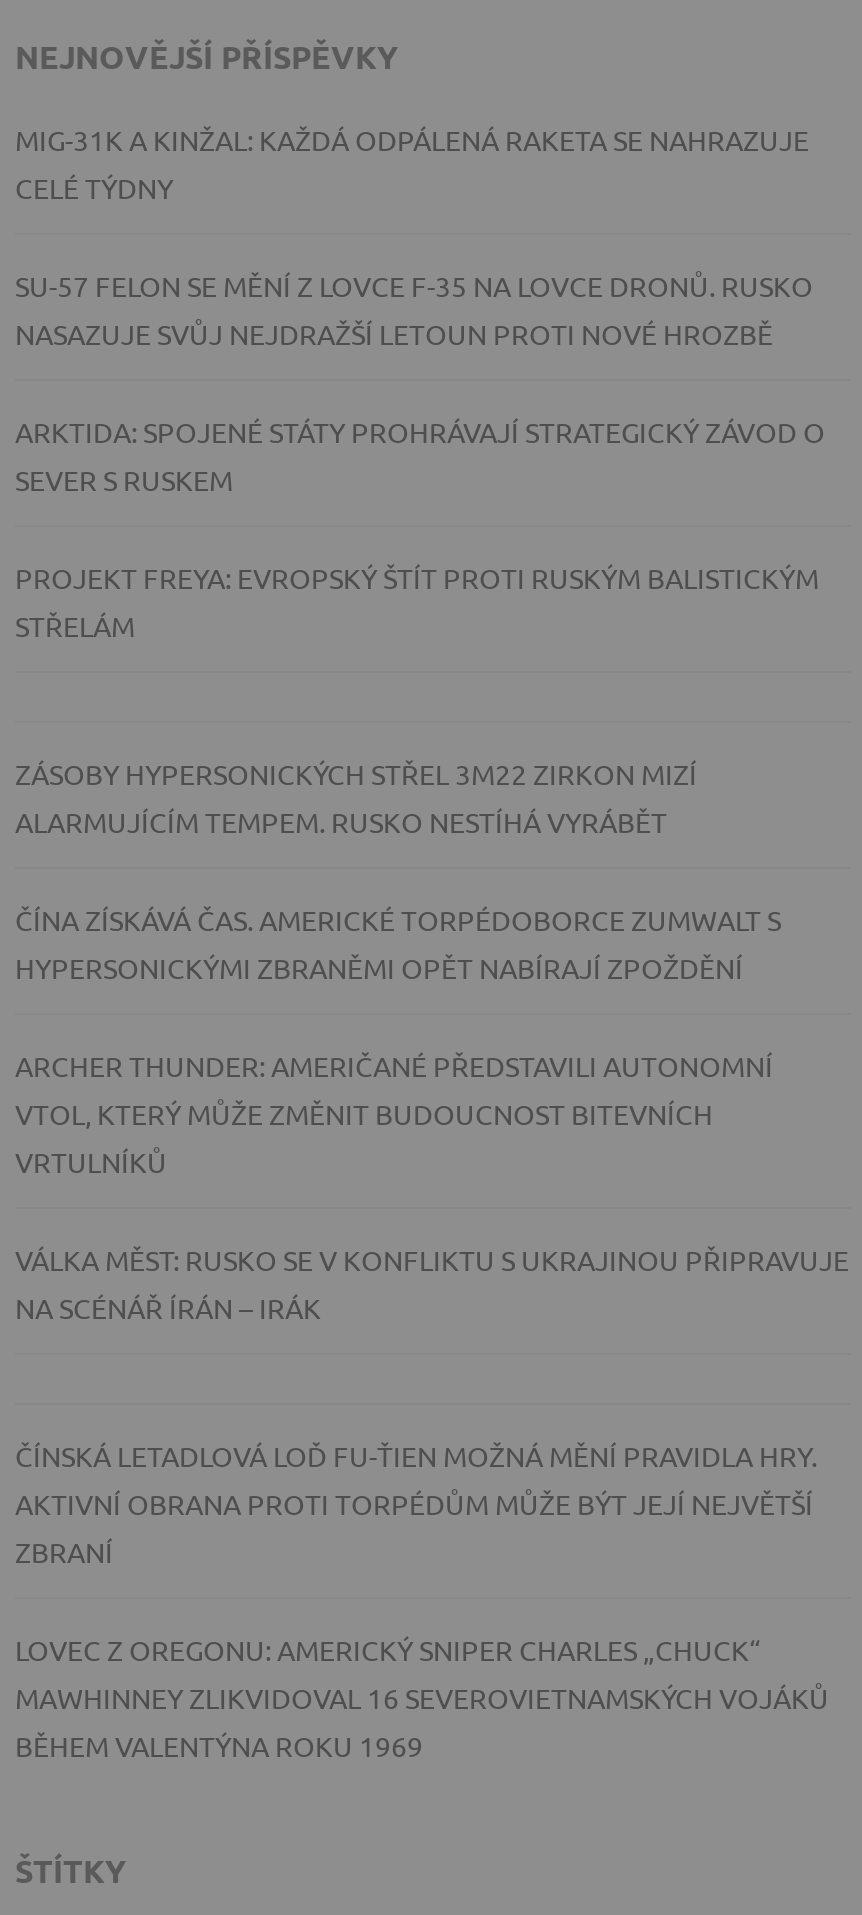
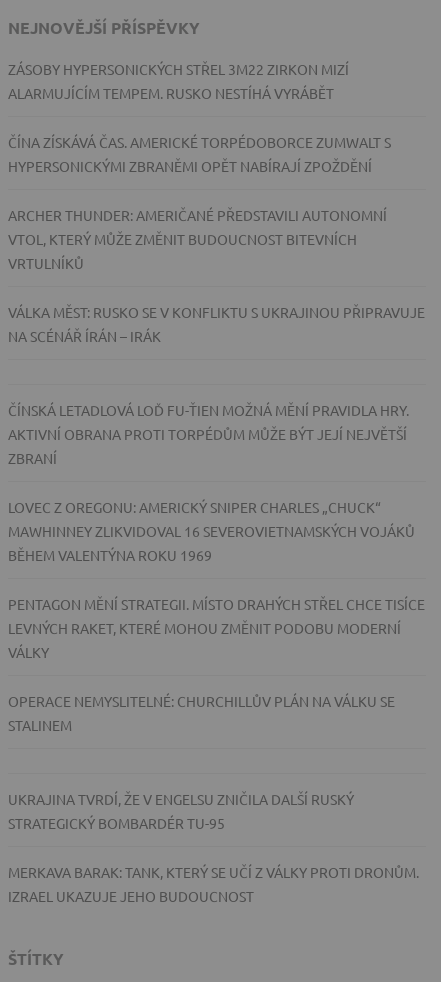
- MIG-31K A KINŽAL: KAŽDÁ ODPÁLENÁ RAKETA SE NAHRAZUJE
- CELÉ TÝDNY
- SU-57 FELON SE MĚNÍ Z LOVCE F-35 NA LOVCE DRONŮ. RUSKO
- NASAZUJE SVŮJ NEJDRAŽŠÍ LETOUN PROTI NOVÉ HROZBĚ
- ARKTIDA: SPOJENÉ STÁTY PROHRÁVAJÍ STRATEGICKÝ ZÁVOD O
- SEVER S RUSKEM
- PROJEKT FREYA: EVROPSKÝ ŠTÍT PROTI RUSKÝM BALISTICKÝM
- STŘELÁM

moved up: ZÁSOBY HYPERSONICKÝCH STŘEL 3M22 ZIRKON MIZÍ | ALARMUJÍCÍM TEMPEM. RUSKO NESTÍHÁ VYRÁBĚT | ČÍNA ZÍSKÁVÁ ČAS. AMERICKÉ TORPÉDOBORCE ZUMWALT S | ... | MAWHINNEY ZLIKVIDOVAL 16 SEVEROVIETNAMSKÝCH VOJÁKŮ | BĚHEM VALENTÝNA ROKU 1969

+ PENTAGON MĚNÍ STRATEGII. MÍSTO DRAHÝCH STŘEL CHCE TISÍCE
+ LEVNÝCH RAKET, KTERÉ MOHOU ZMĚNIT PODOBU MODERNÍ
+ VÁLKY
+ OPERACE NEMYSLITELNÉ: CHURCHILLŮV PLÁN NA VÁLKU SE
+ STALINEM

+ UKRAJINA TVRDÍ, ŽE V ENGELSU ZNIČILA DALŠÍ RUSKÝ
+ STRATEGICKÝ BOMBARDÉR TU-95
+ MERKAVA BARAK: TANK, KTERÝ SE UČÍ Z VÁLKY PROTI DRONŮM.
+ IZRAEL UKAZUJE JEHO BUDOUCNOST
